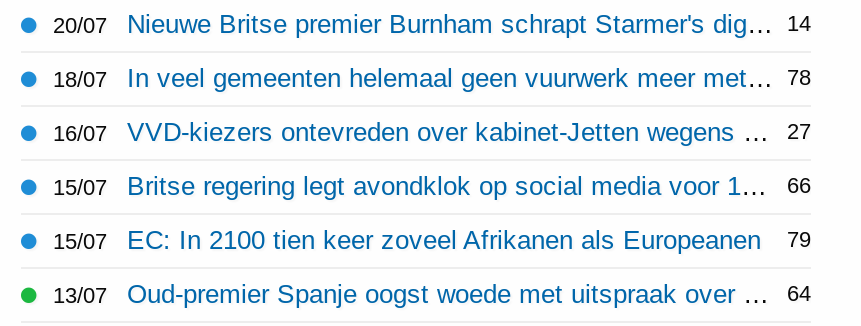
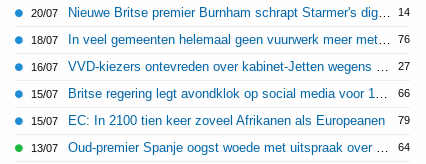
- 78
+ 76
